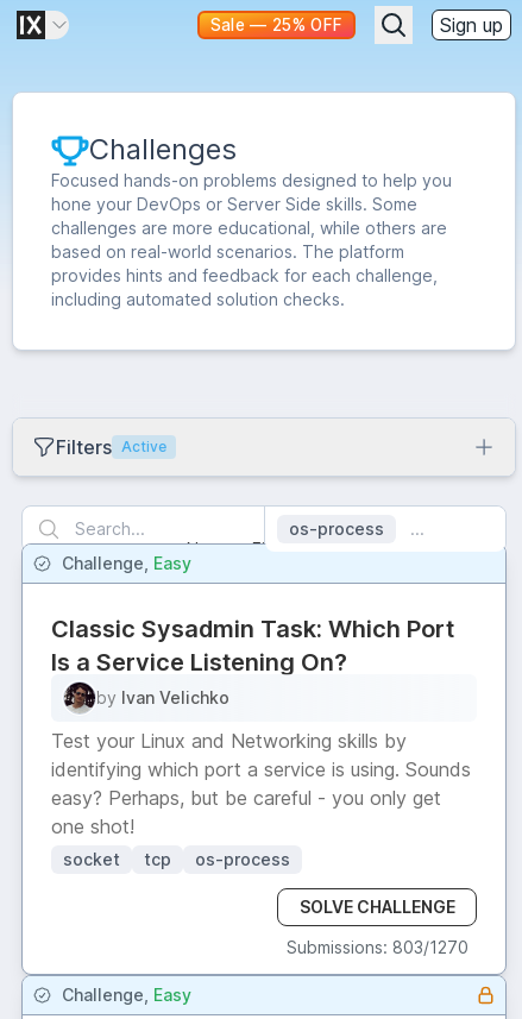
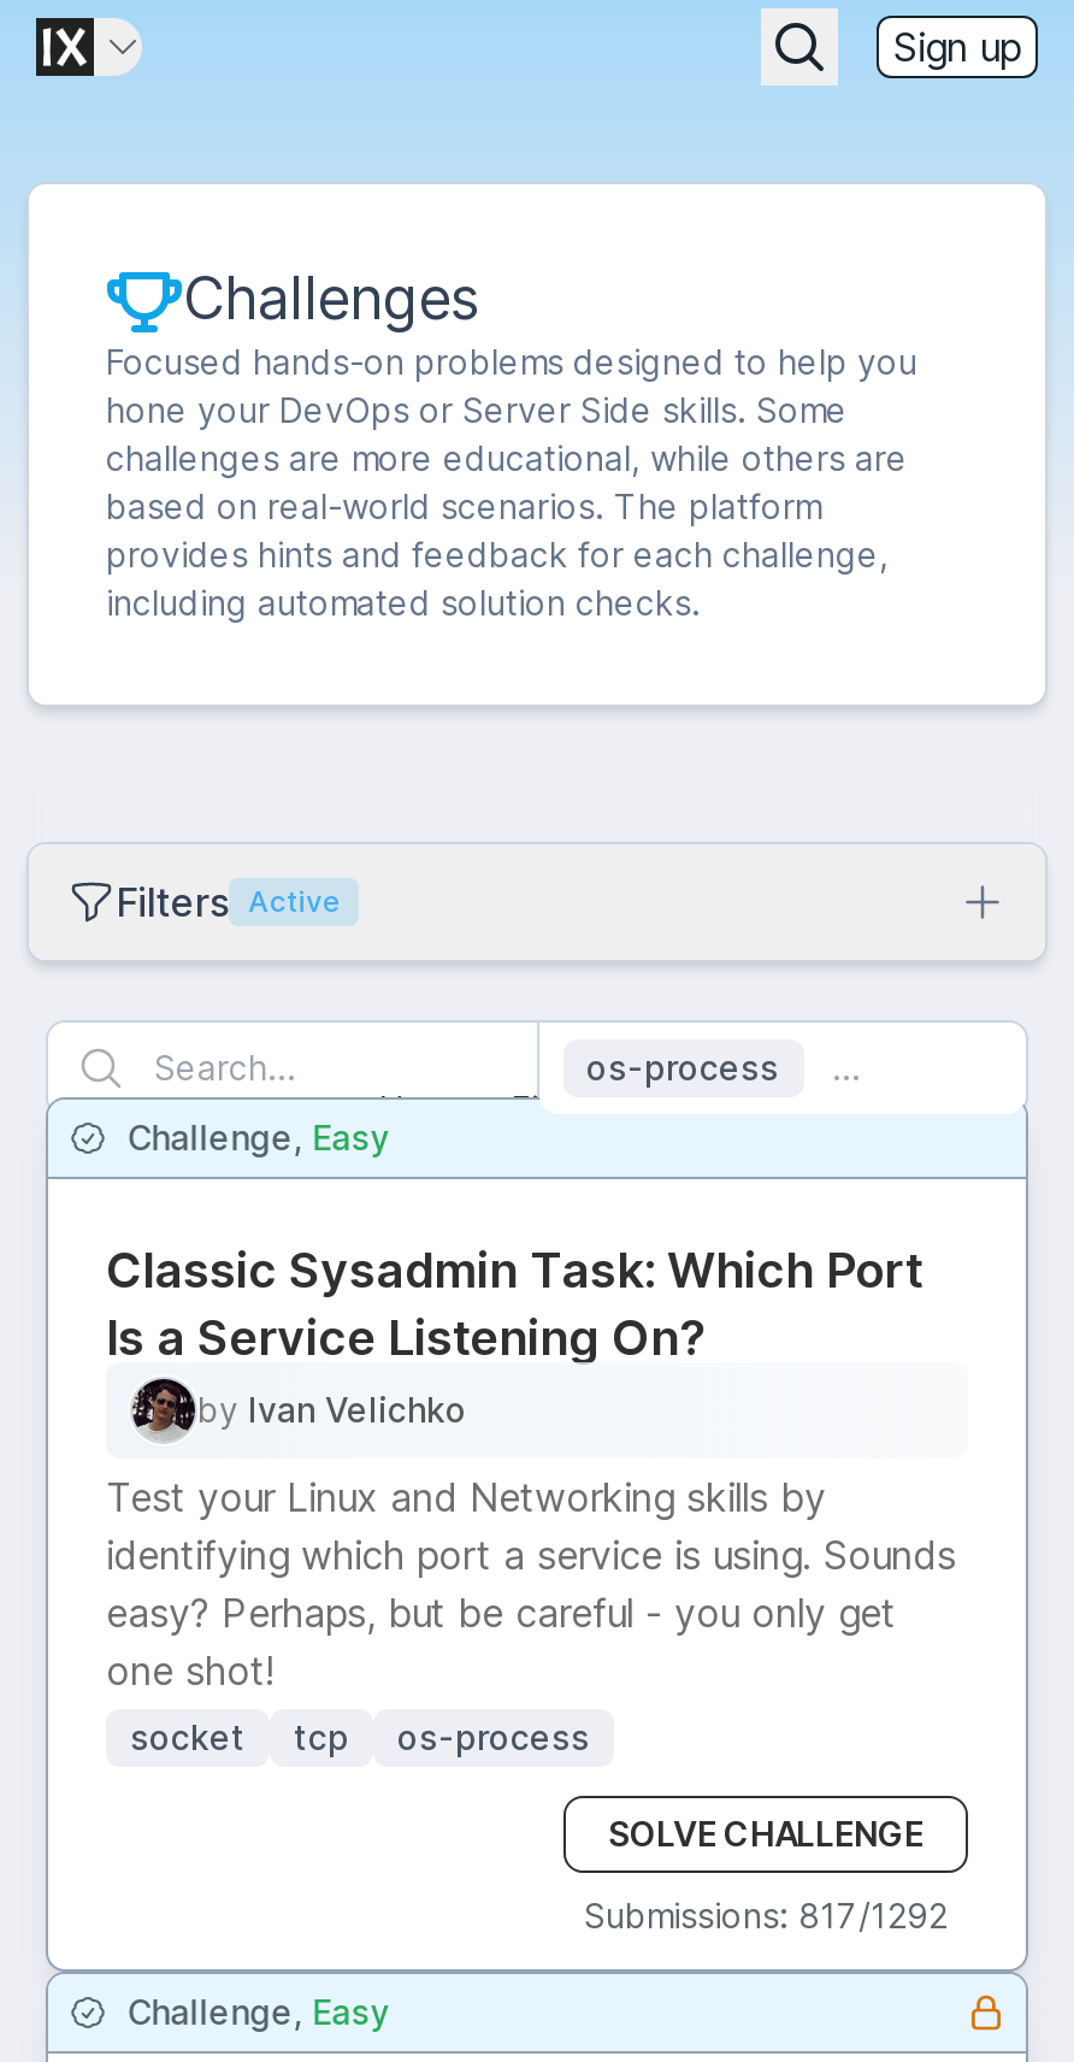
- Sale — 25% OFF

- Submissions: 803/1270
+ Submissions: 817/1292
